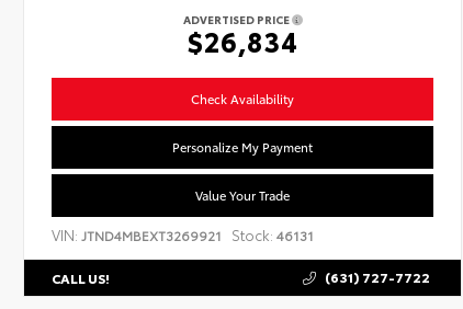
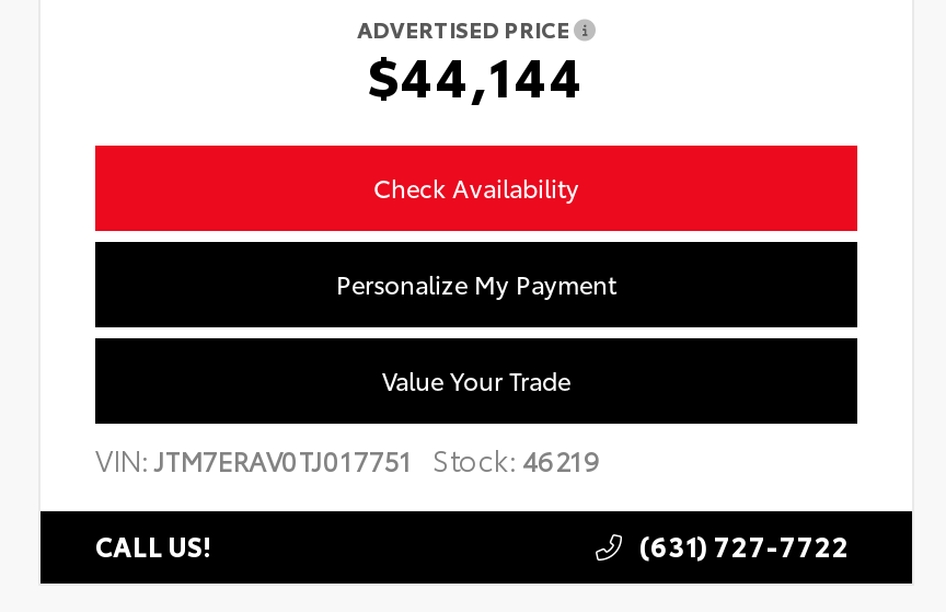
- $26,834
+ $44,144

- VIN: JTND4MBEXT3269921 Stock: 46131
+ VIN: JTM7ERAV0TJ017751 Stock: 46219
